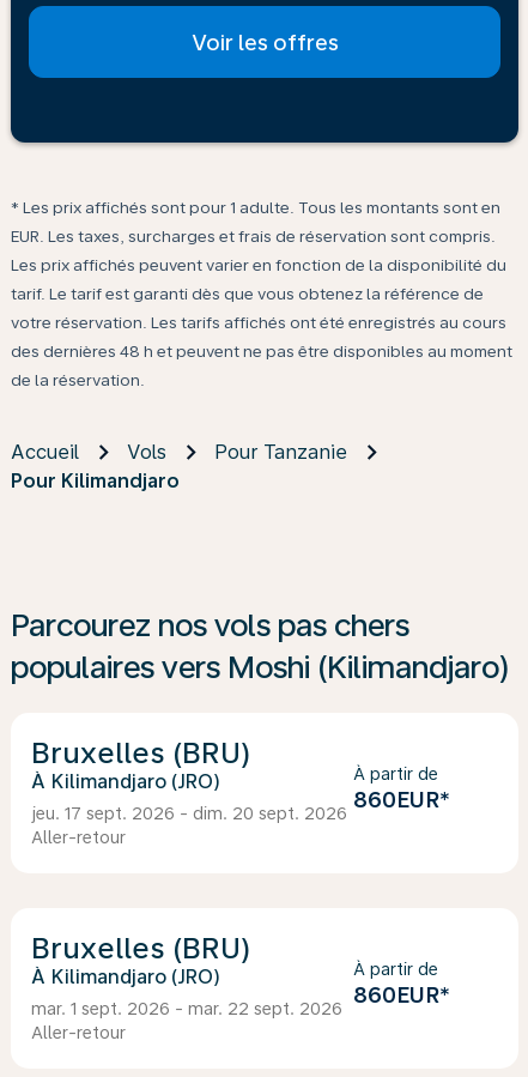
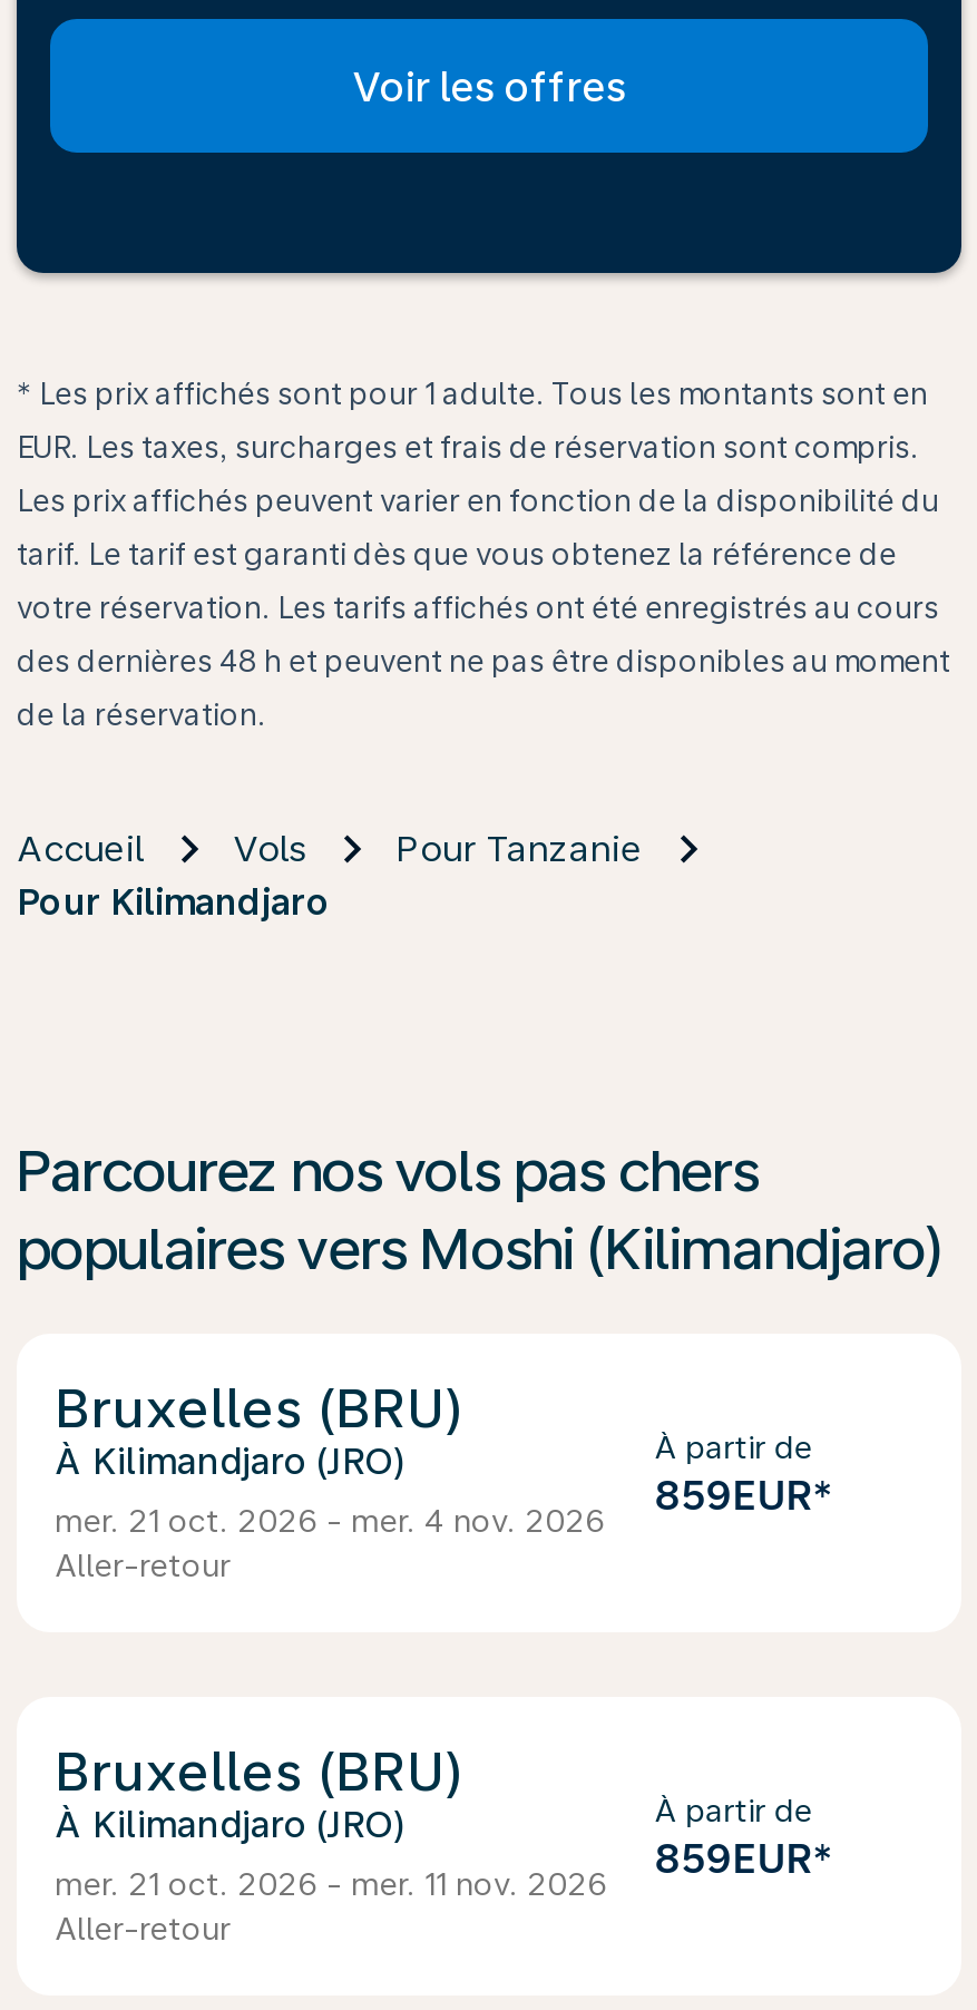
- 860EUR*
+ 859EUR*

- jeu. 17 sept. 2026 - dim. 20 sept. 2026
+ mer. 21 oct. 2026 - mer. 4 nov. 2026

- 860EUR*
+ 859EUR*

- mar. 1 sept. 2026 - mar. 22 sept. 2026
+ mer. 21 oct. 2026 - mer. 11 nov. 2026
